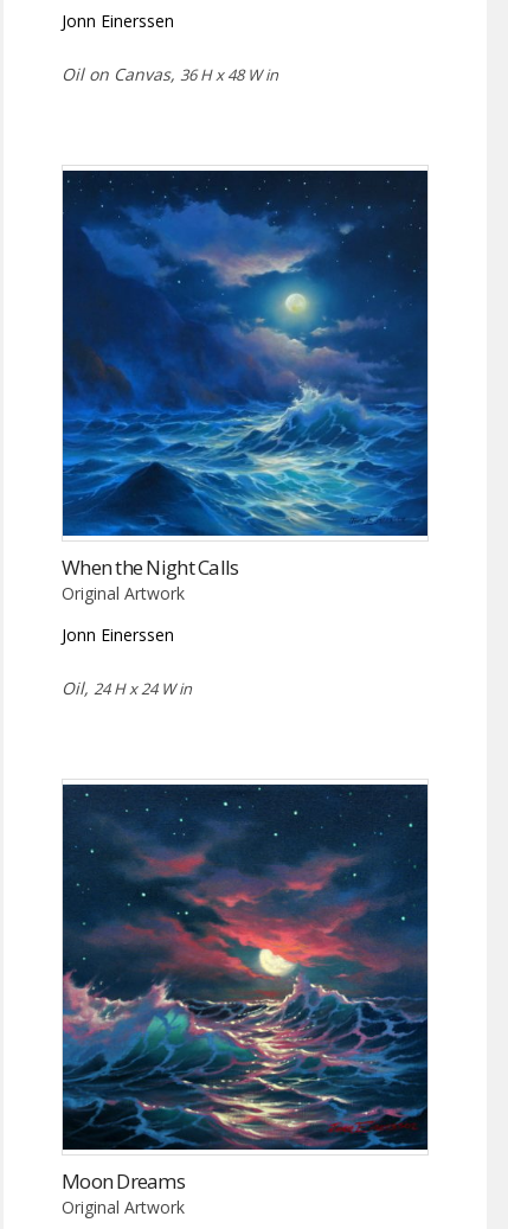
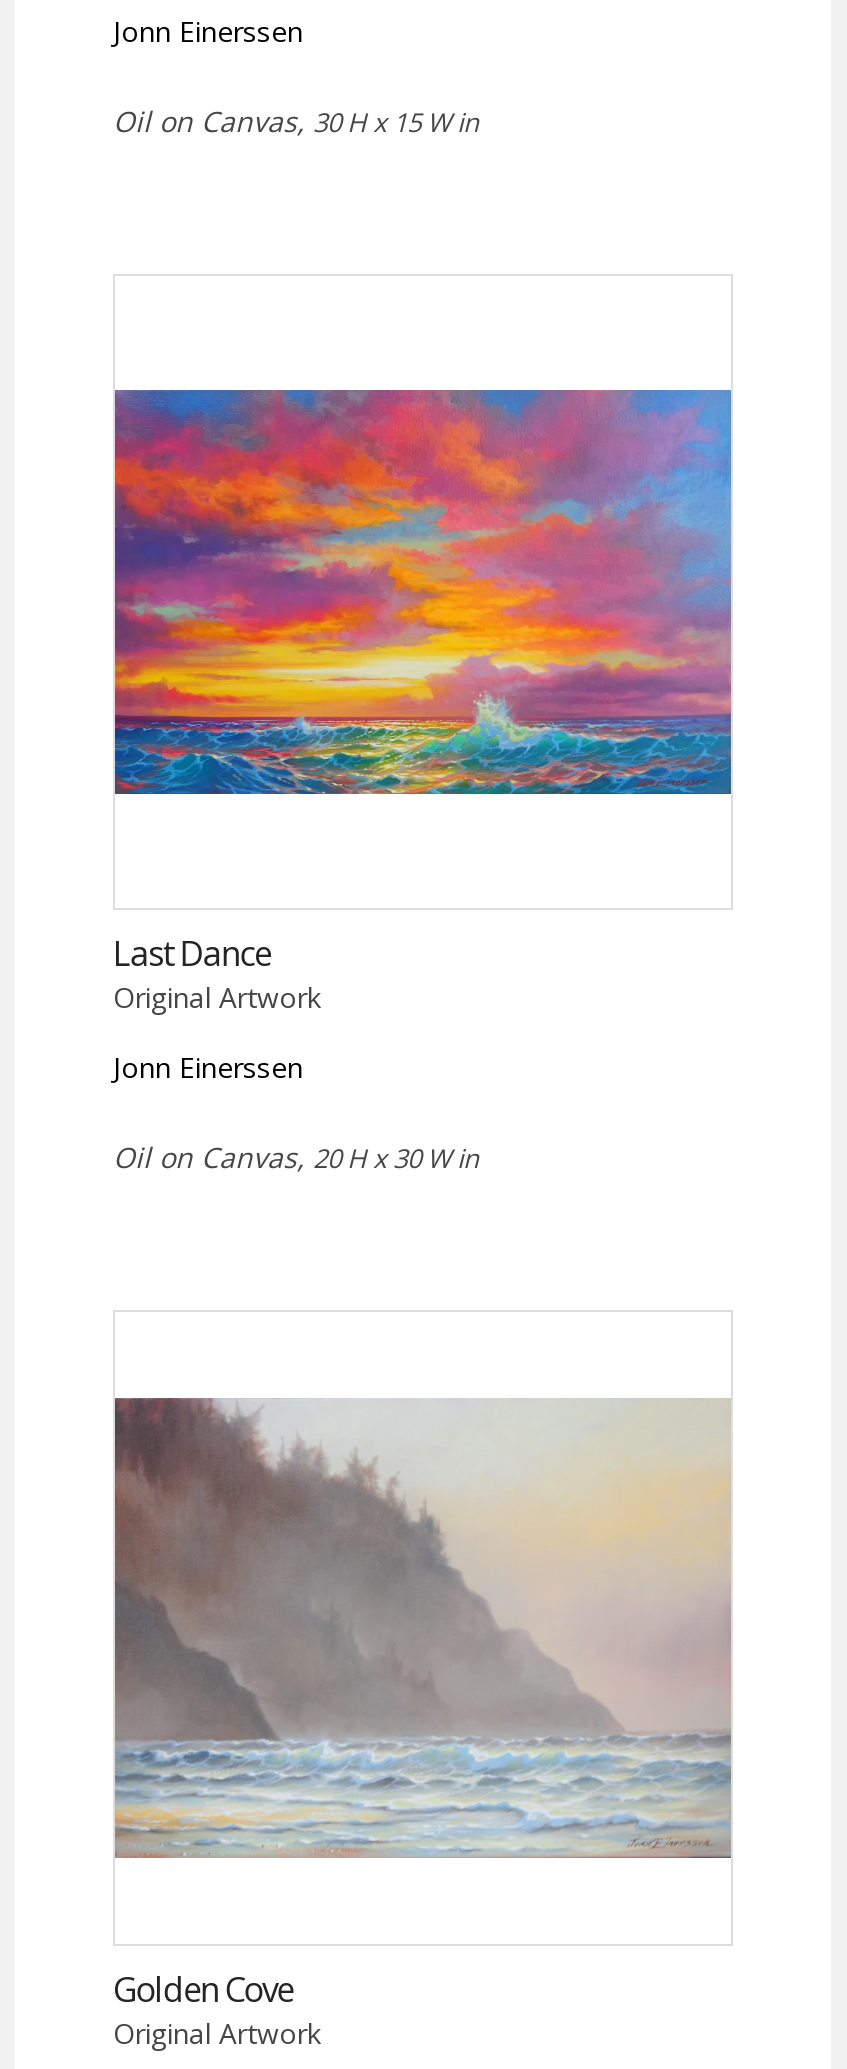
- Oil on Canvas, 36 H x 48 W in
+ Oil on Canvas, 30 H x 15 W in

- [image]
- When the Night Calls
+ [image]
+ Last Dance

- Oil, 24 H x 24 W in
+ Oil on Canvas, 20 H x 30 W in

- [image]
- Moon Dreams
+ [image]
+ Golden Cove
